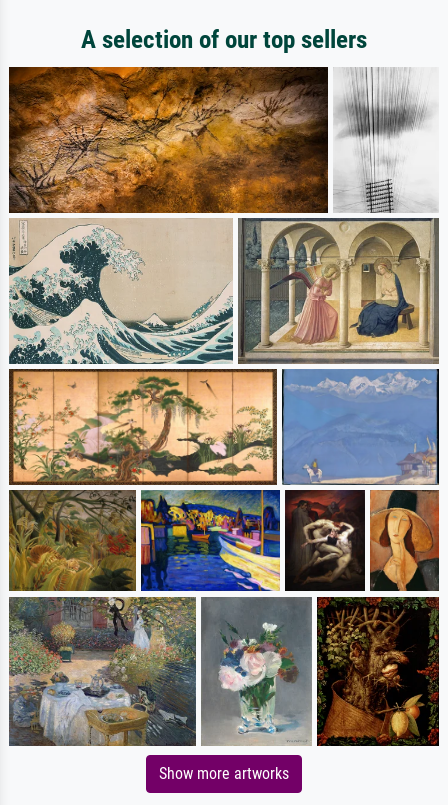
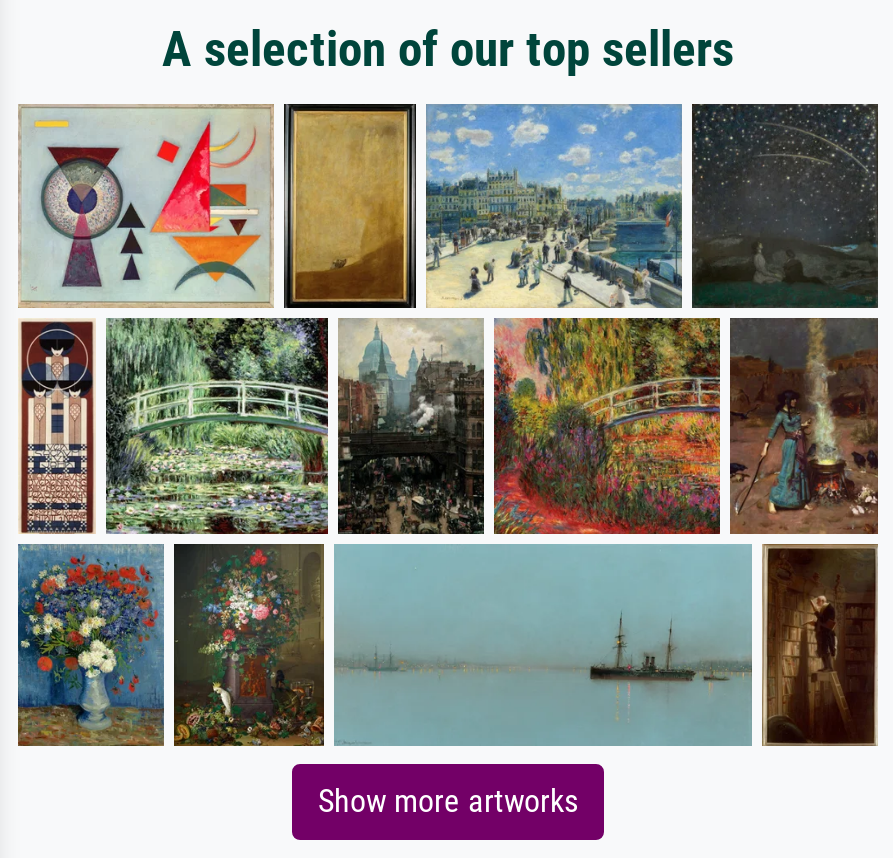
- [image]
+ [image]
